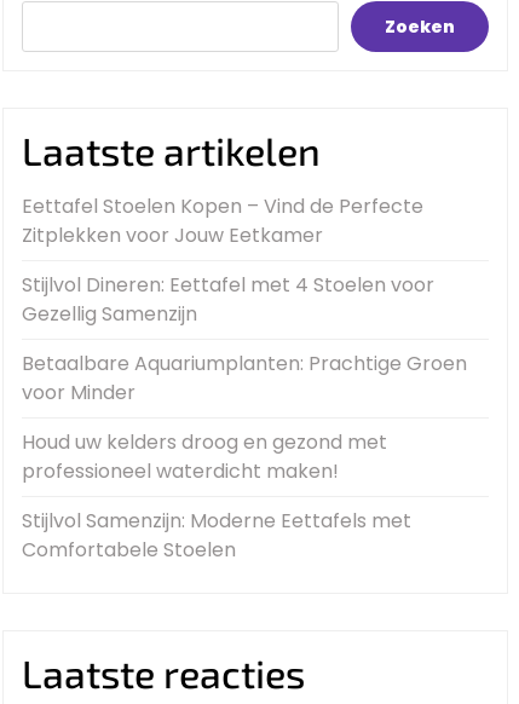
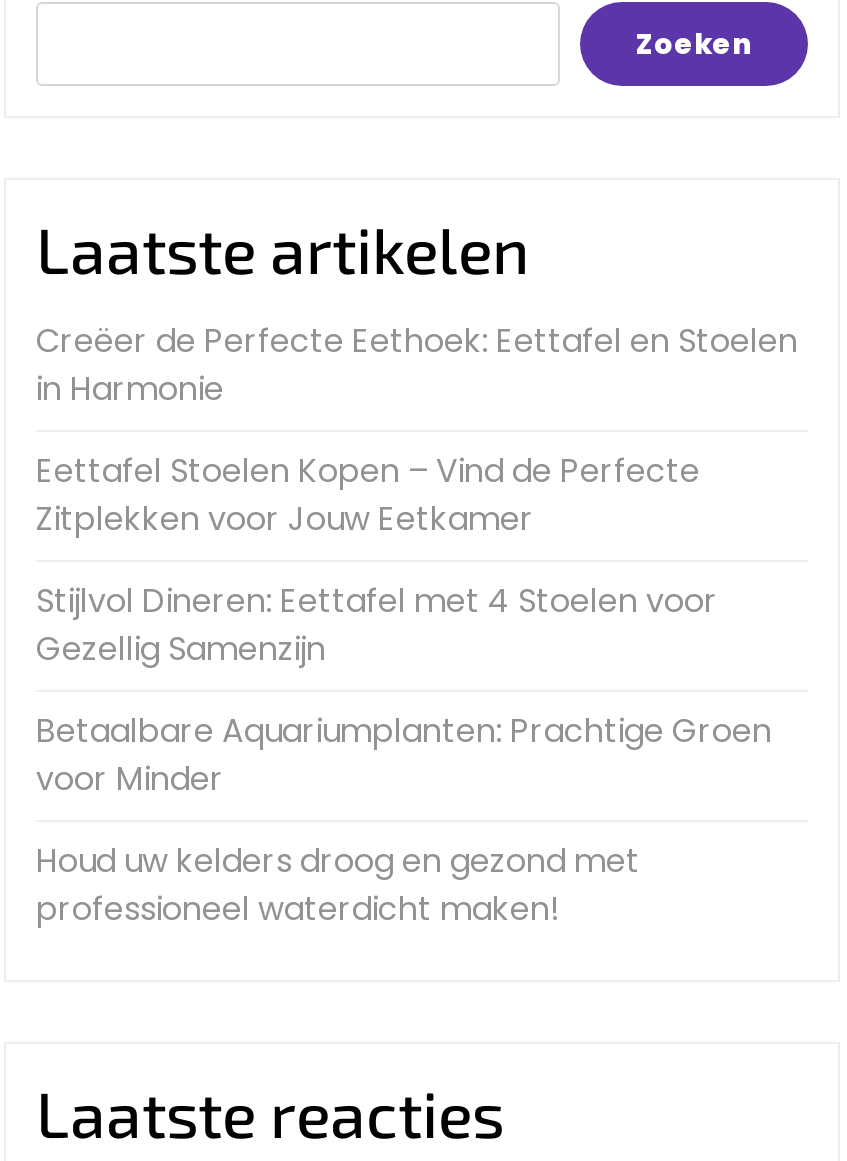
+ Creëer de Perfecte Eethoek: Eettafel en Stoelen
+ in Harmonie

moved down: Eettafel Stoelen Kopen – Vind de Perfecte | Zitplekken voor Jouw Eetkamer | Stijlvol Dineren: Eettafel met 4 Stoelen voor | Gezellig Samenzijn | Betaalbare Aquariumplanten: Prachtige Groen | voor Minder | Houd uw kelders droog en gezond met | professioneel waterdicht maken!

- Stijlvol Samenzijn: Moderne Eettafels met
- Comfortabele Stoelen
